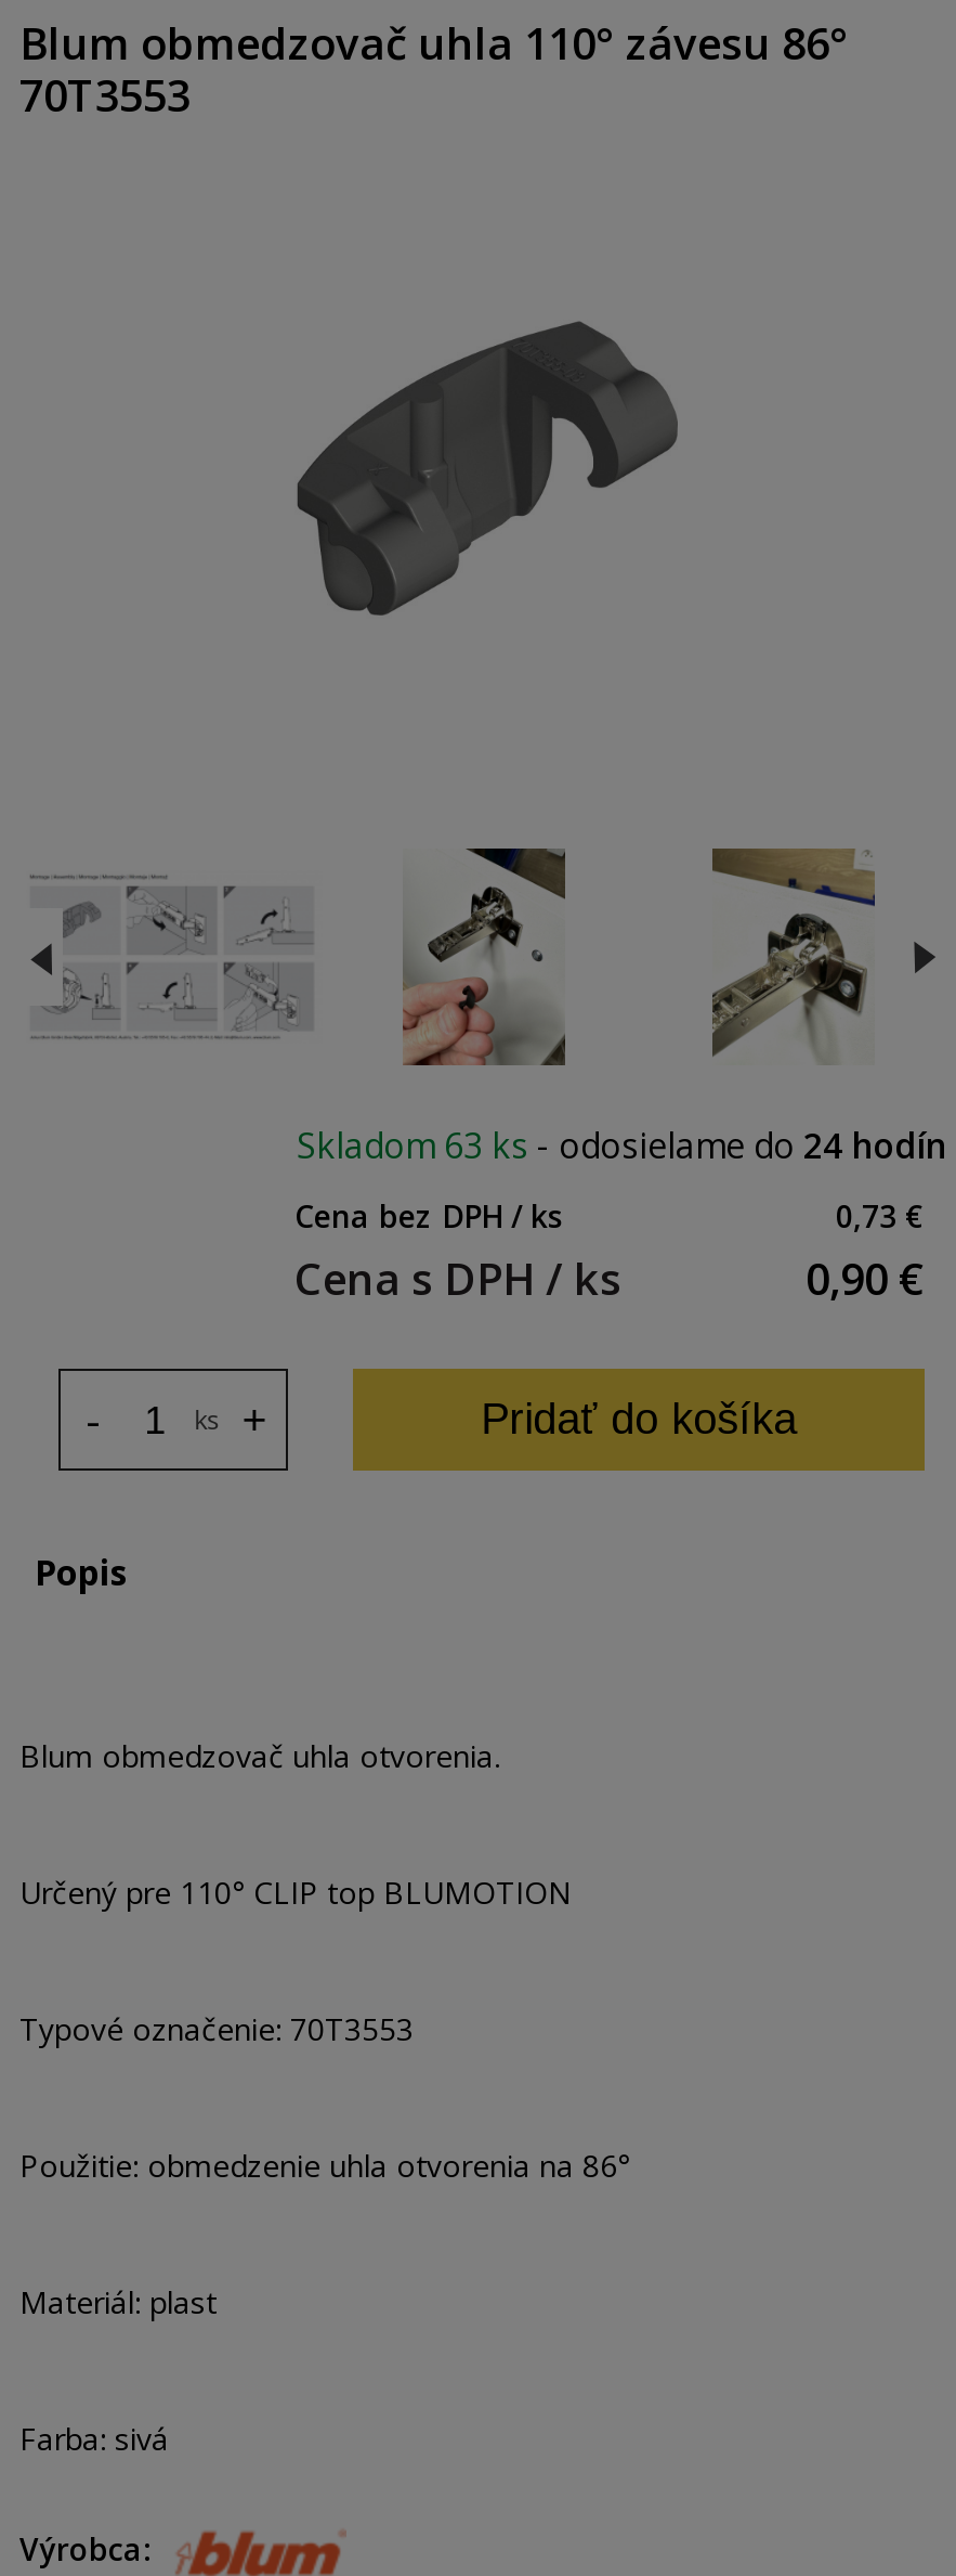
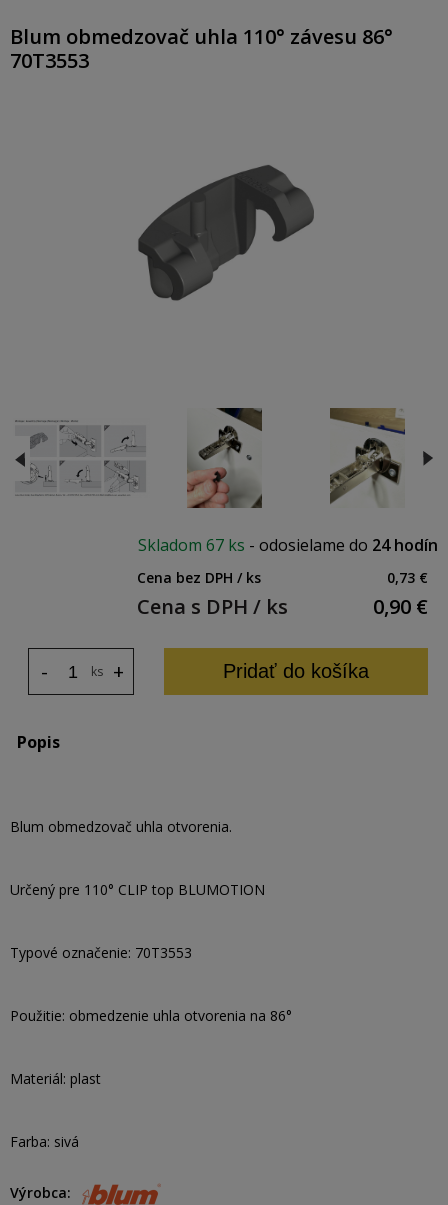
- Skladom 63 ks - odosielame do 24 hodín
+ Skladom 67 ks - odosielame do 24 hodín
